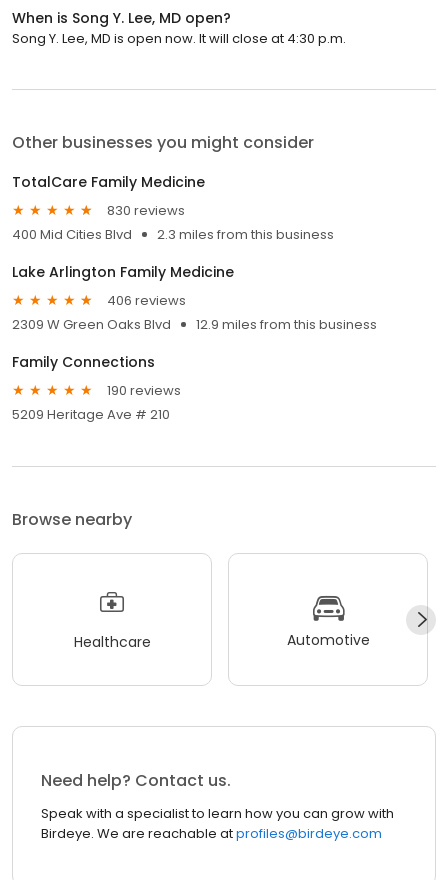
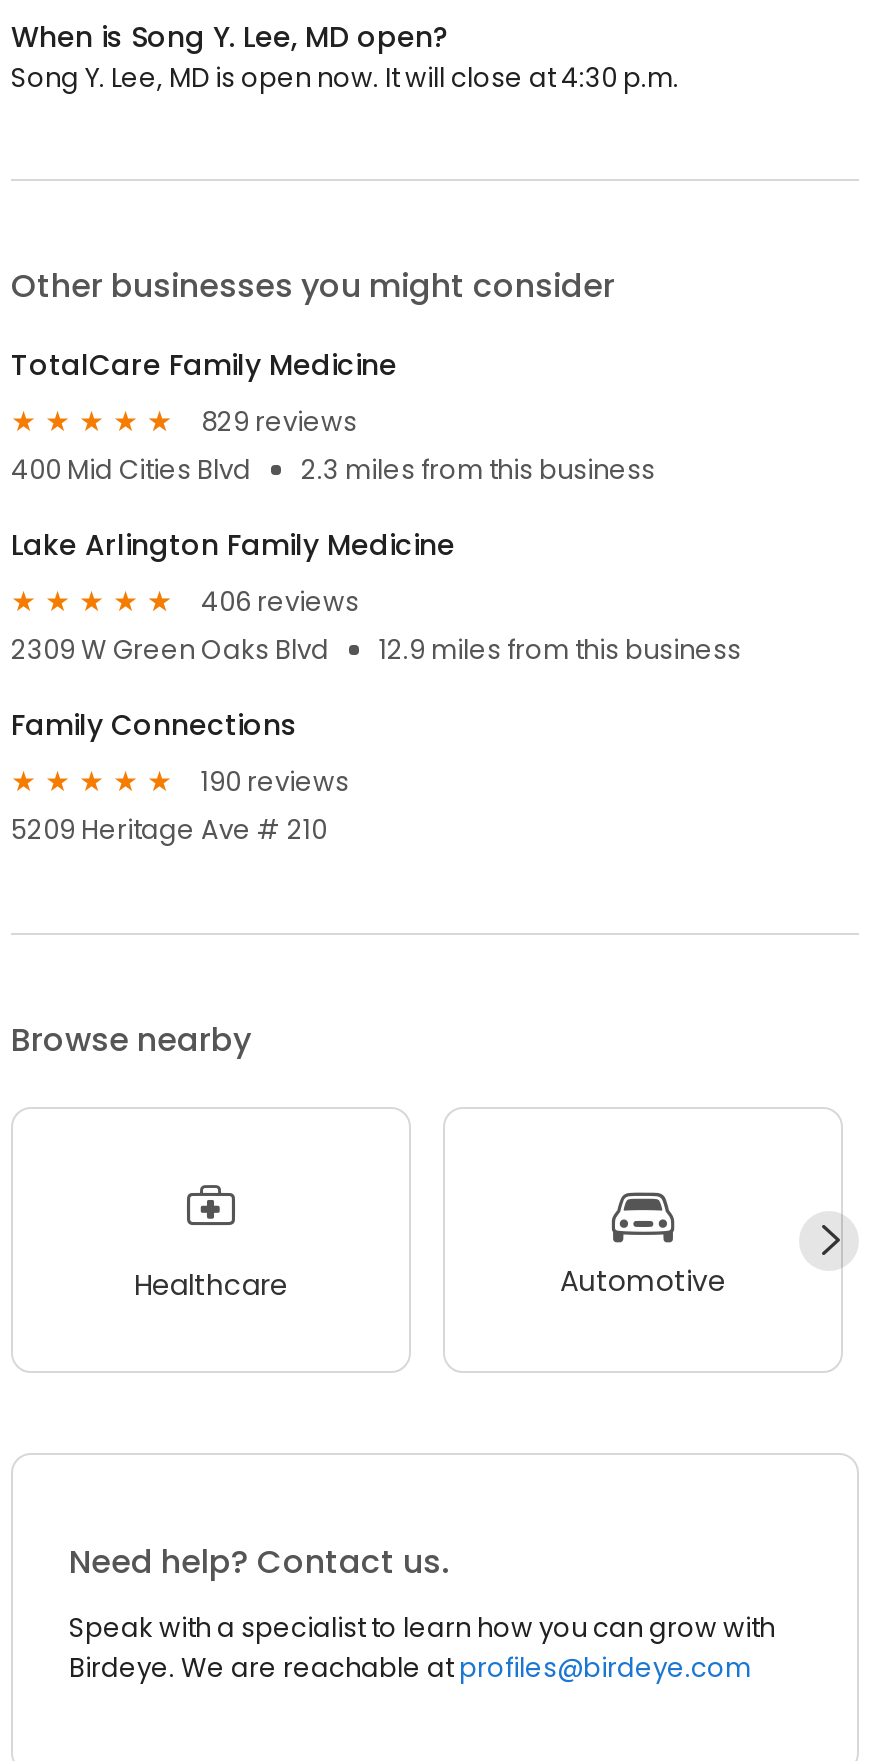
- 830 reviews
+ 829 reviews
